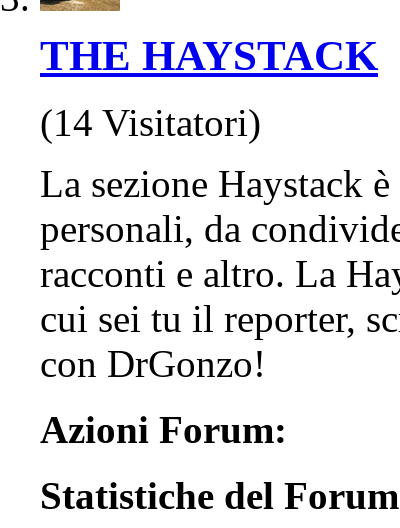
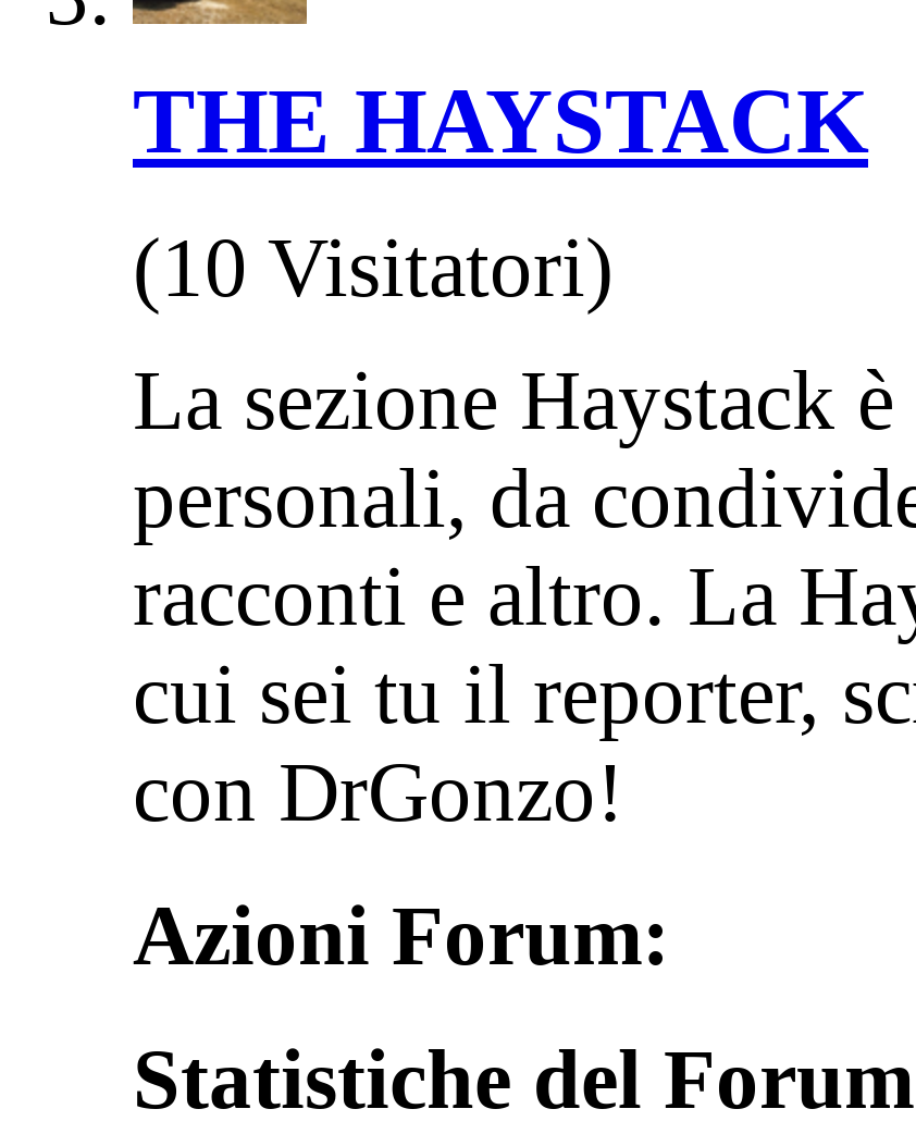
- (14 Visitatori)
+ (10 Visitatori)
